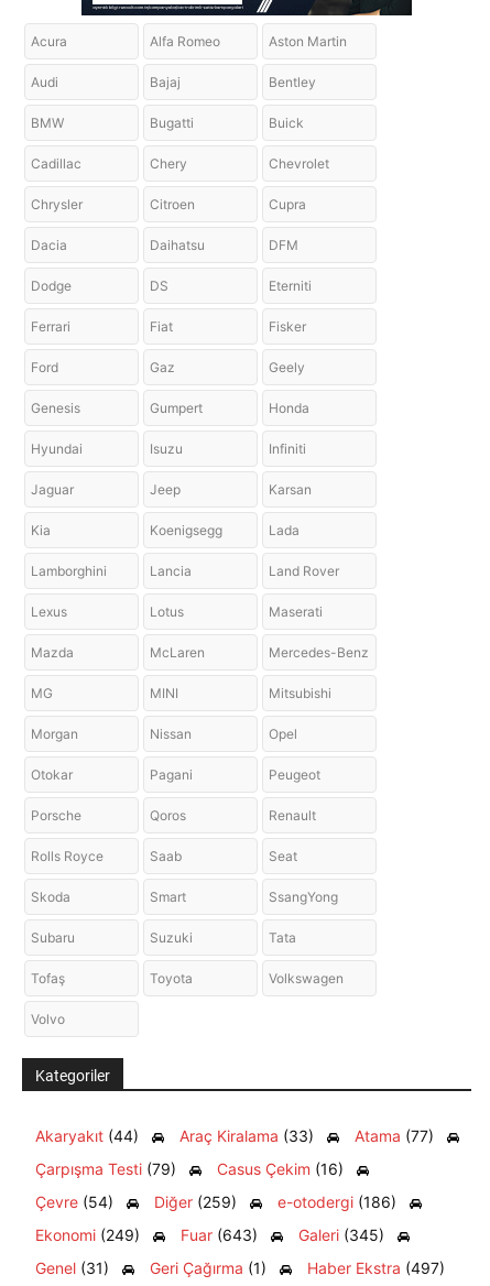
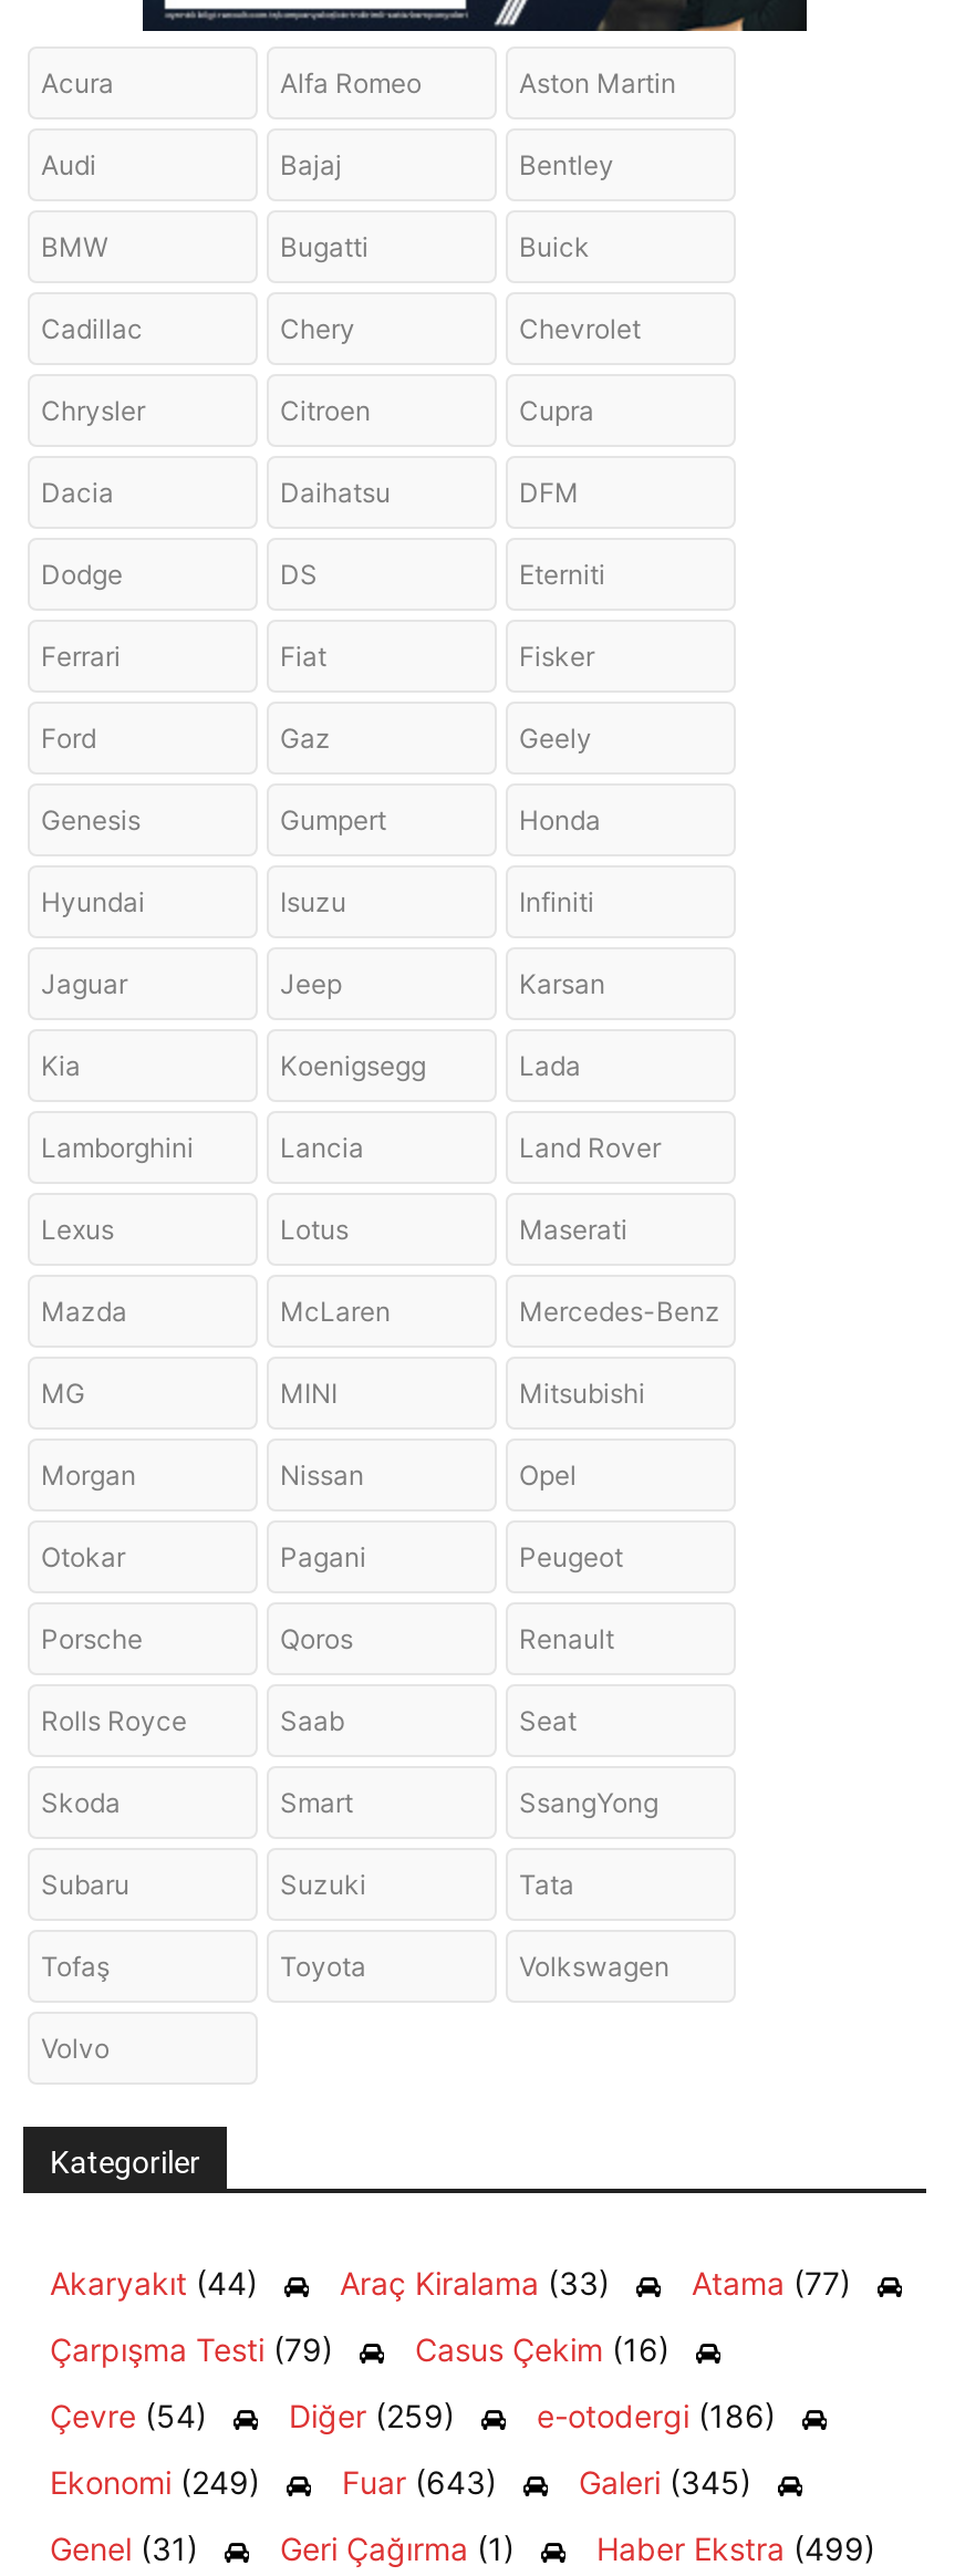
- Haber Ekstra (497)
+ Haber Ekstra (499)
